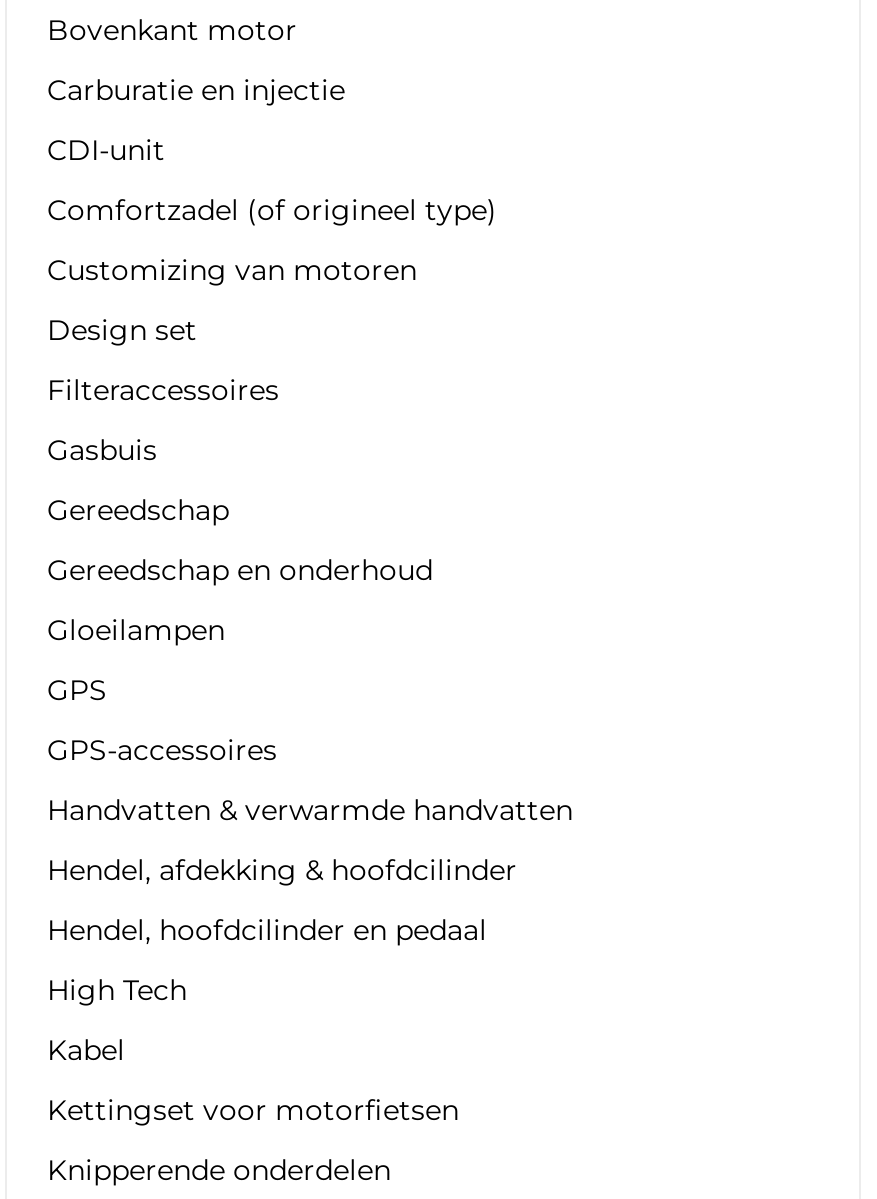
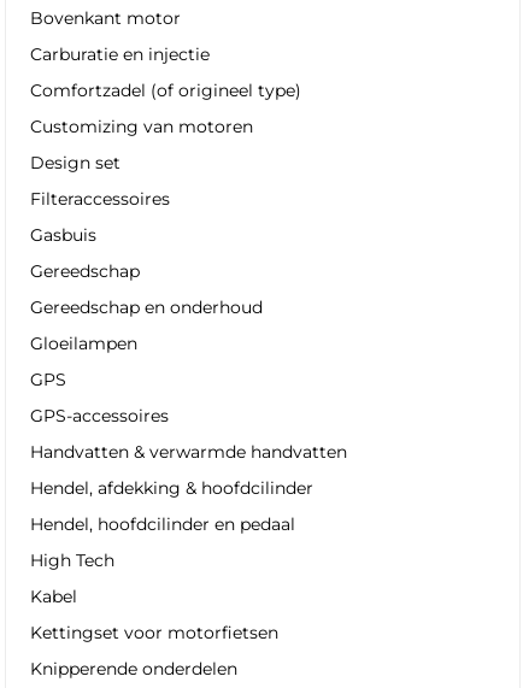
- CDI-unit
